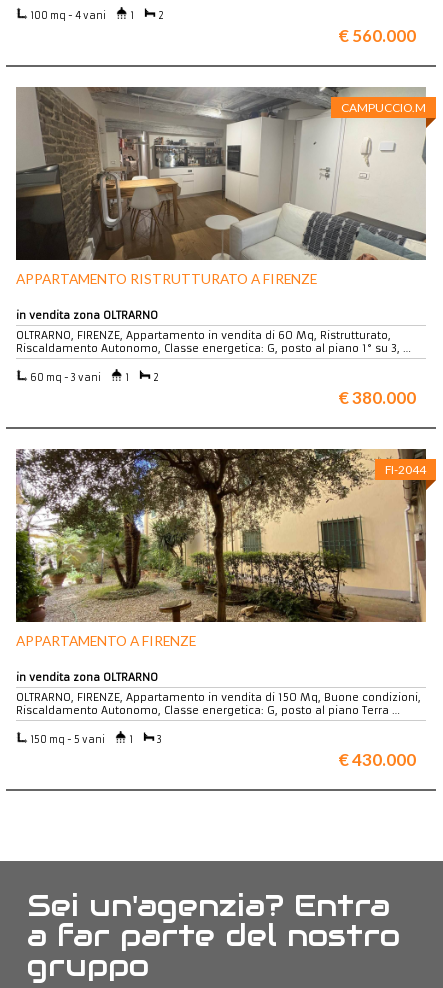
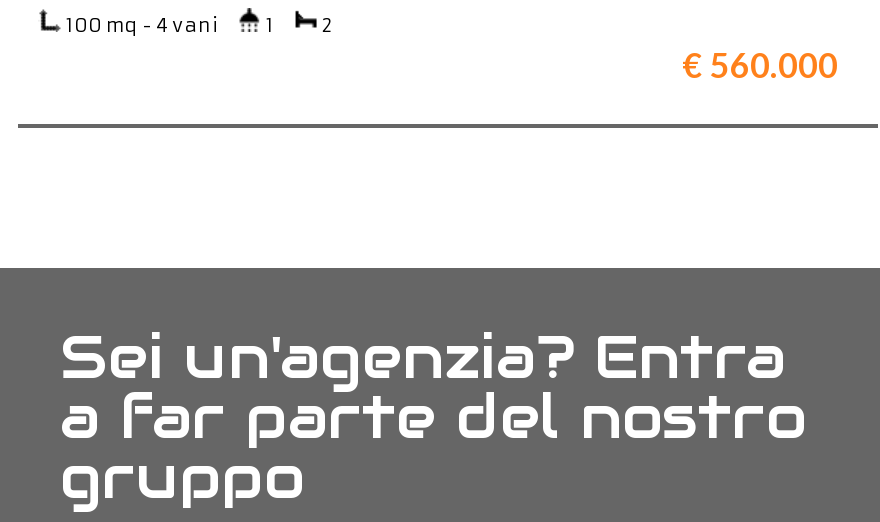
- [image]
- CAMPUCCIO.M

- APPARTAMENTO RISTRUTTURATO A FIRENZE
- in vendita zona OLTRARNO
- OLTRARNO, FIRENZE, Appartamento in vendita di 60 Mq, Ristrutturato,
- Riscaldamento Autonomo, Classe energetica: G, posto al piano 1° su 3, …
- 60 mq - 3 vani
- 1
- 2
- € 380.000

- [image]
- FI-2044

- APPARTAMENTO A FIRENZE
- in vendita zona OLTRARNO
- OLTRARNO, FIRENZE, Appartamento in vendita di 150 Mq, Buone condizioni,
- Riscaldamento Autonomo, Classe energetica: G, posto al piano Terra …
- 150 mq - 5 vani
- 1
- 3
- € 430.000
